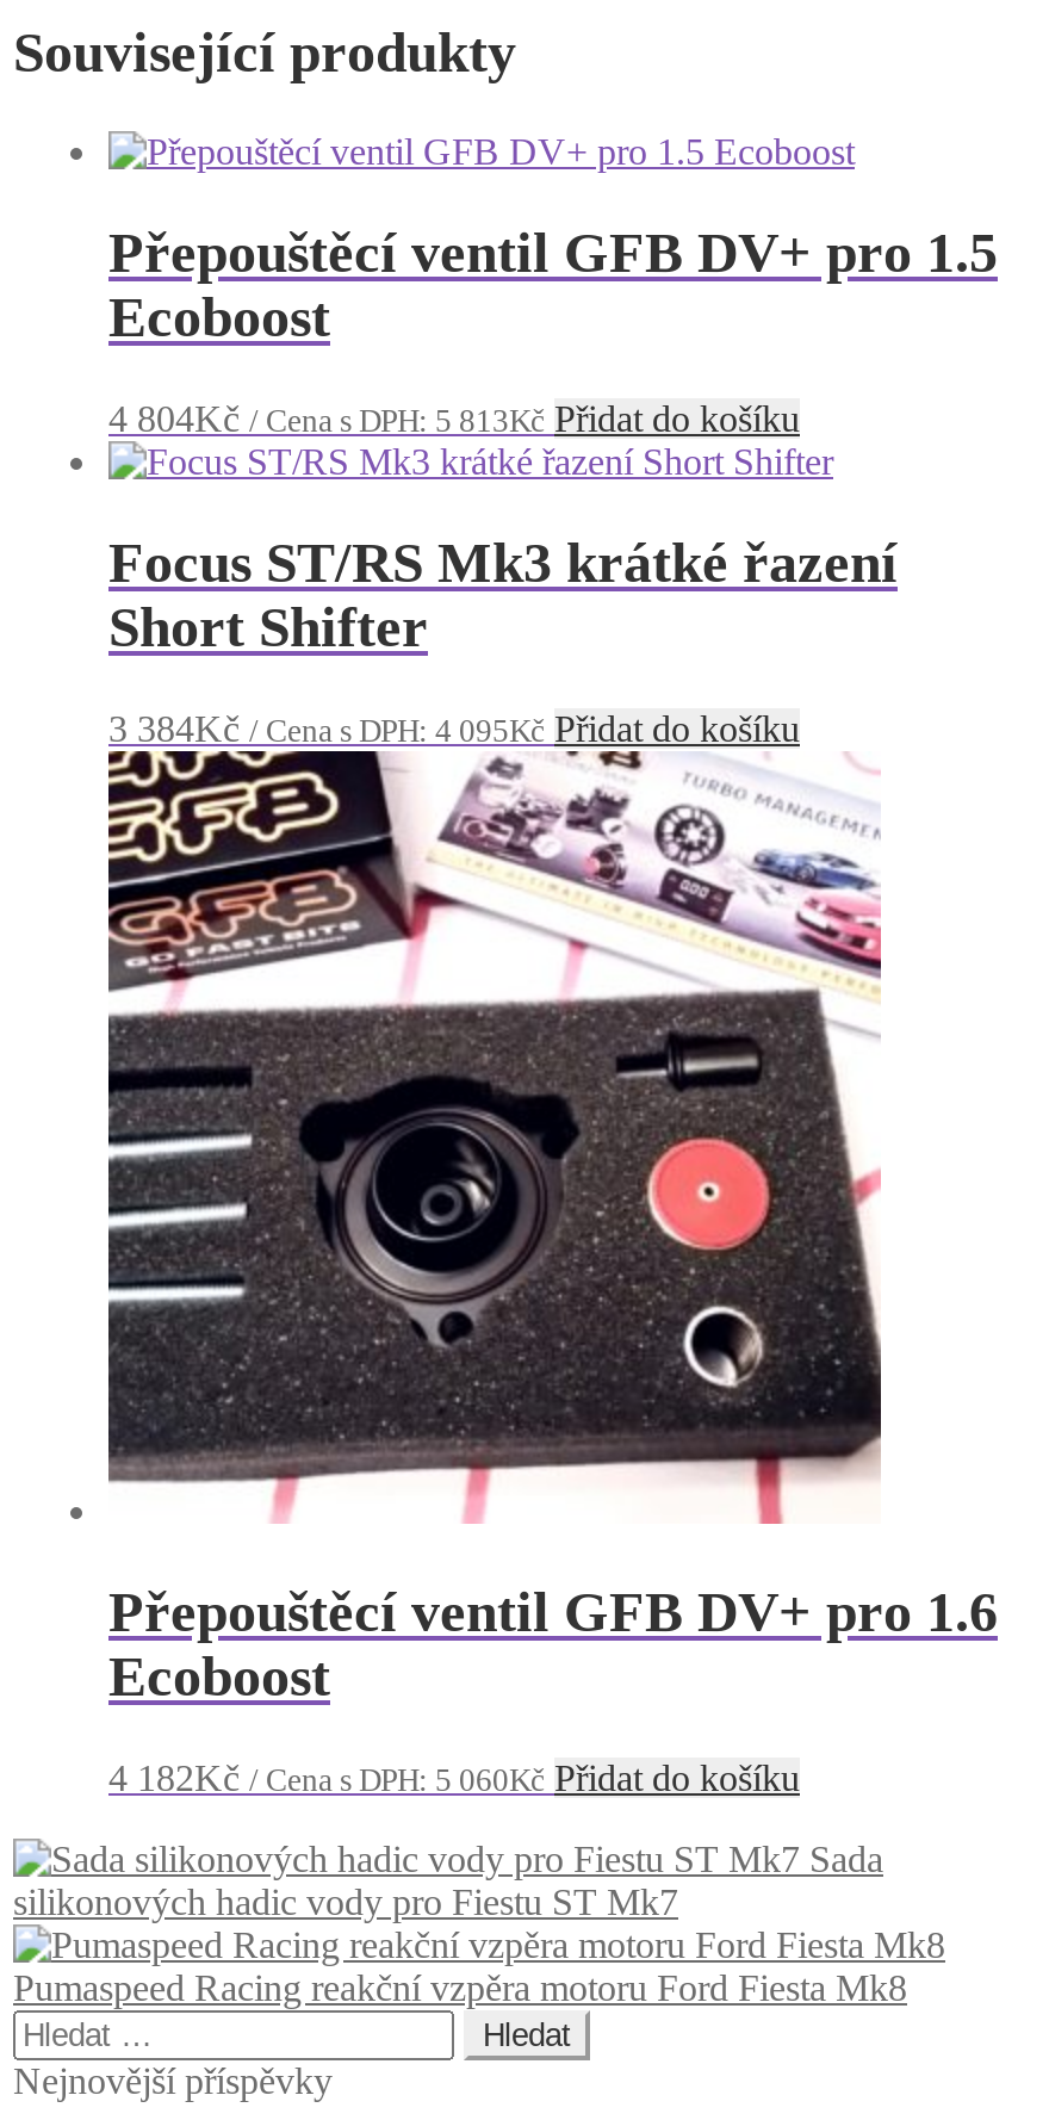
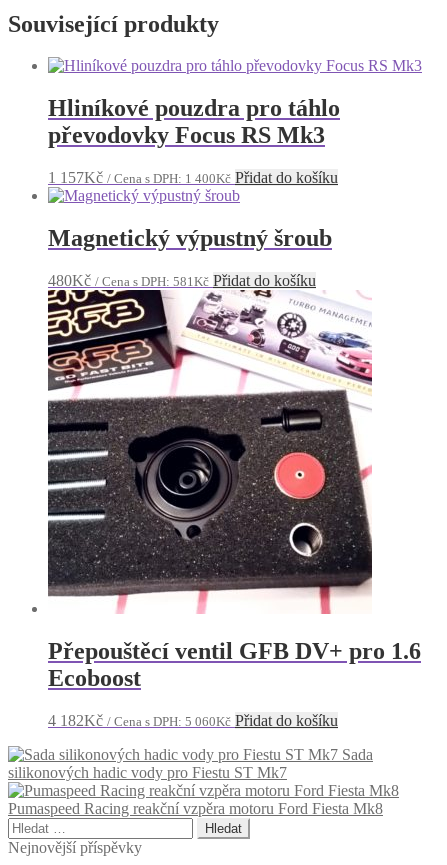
- Přepouštěcí ventil GFB DV+ pro 1.5
- Ecoboost
+ Hliníkové pouzdra pro táhlo
+ převodovky Focus RS Mk3

- 4 804Kč / Cena s DPH: 5 813Kč Přidat do košíku
+ 1 157Kč / Cena s DPH: 1 400Kč Přidat do košíku

- Focus ST/RS Mk3 krátké řazení
- Short Shifter
+ Magnetický výpustný šroub

- 3 384Kč / Cena s DPH: 4 095Kč Přidat do košíku
+ 480Kč / Cena s DPH: 581Kč Přidat do košíku
